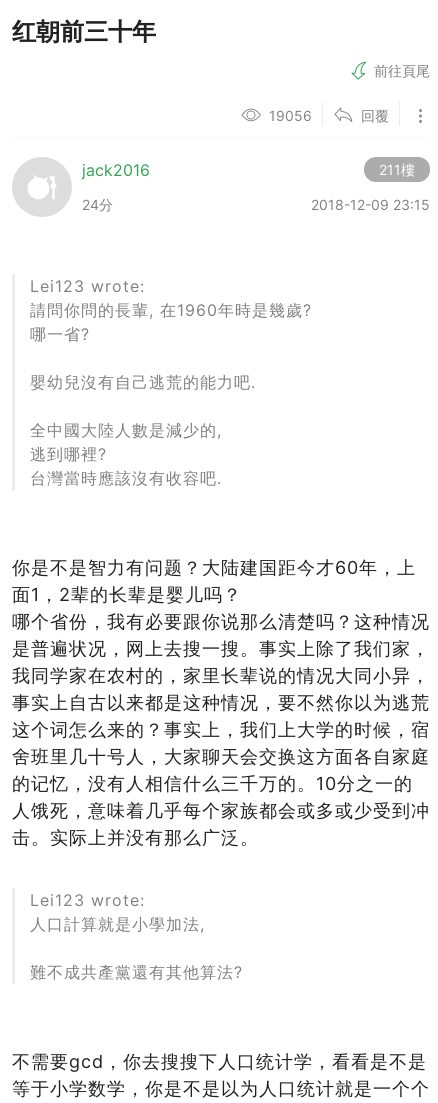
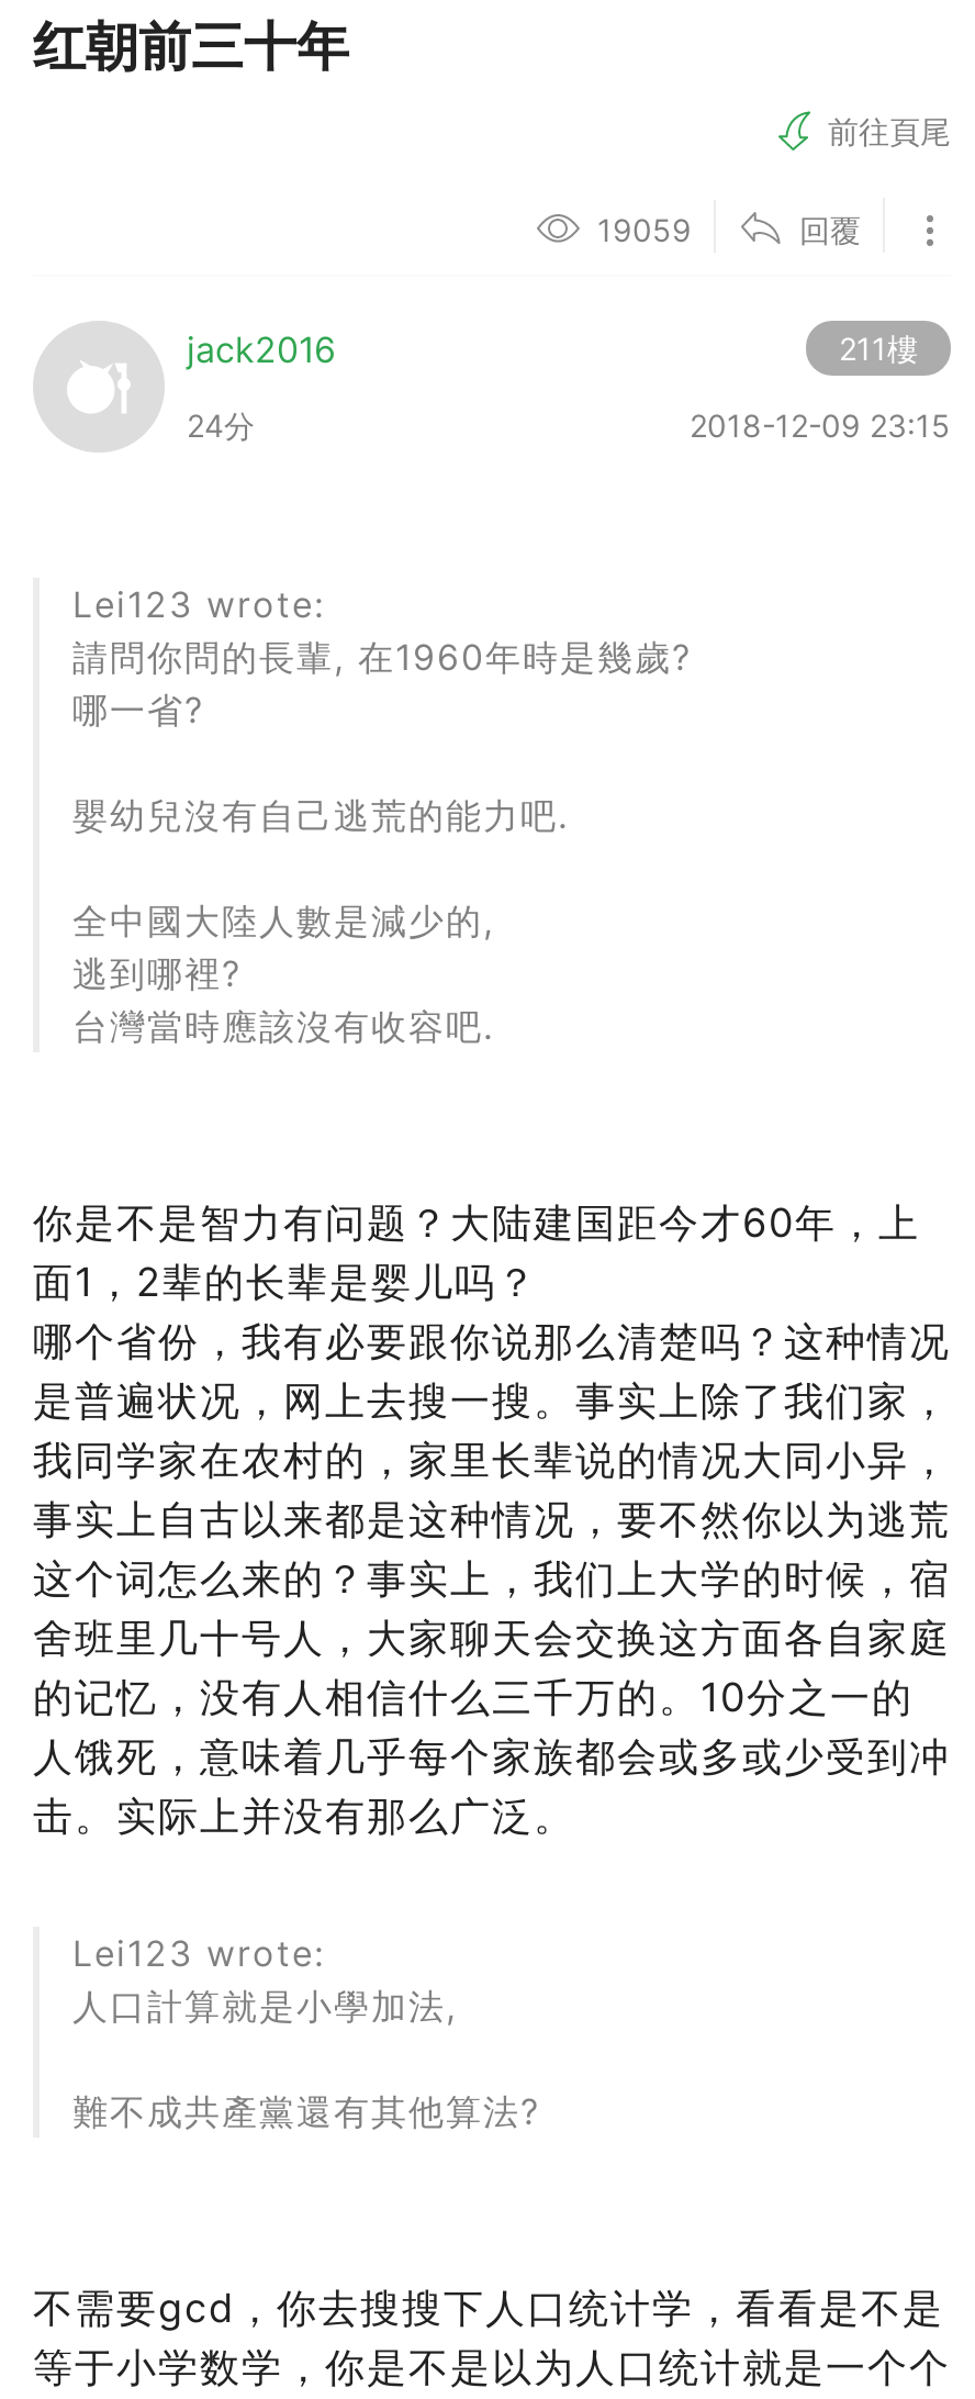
- 19056
+ 19059
